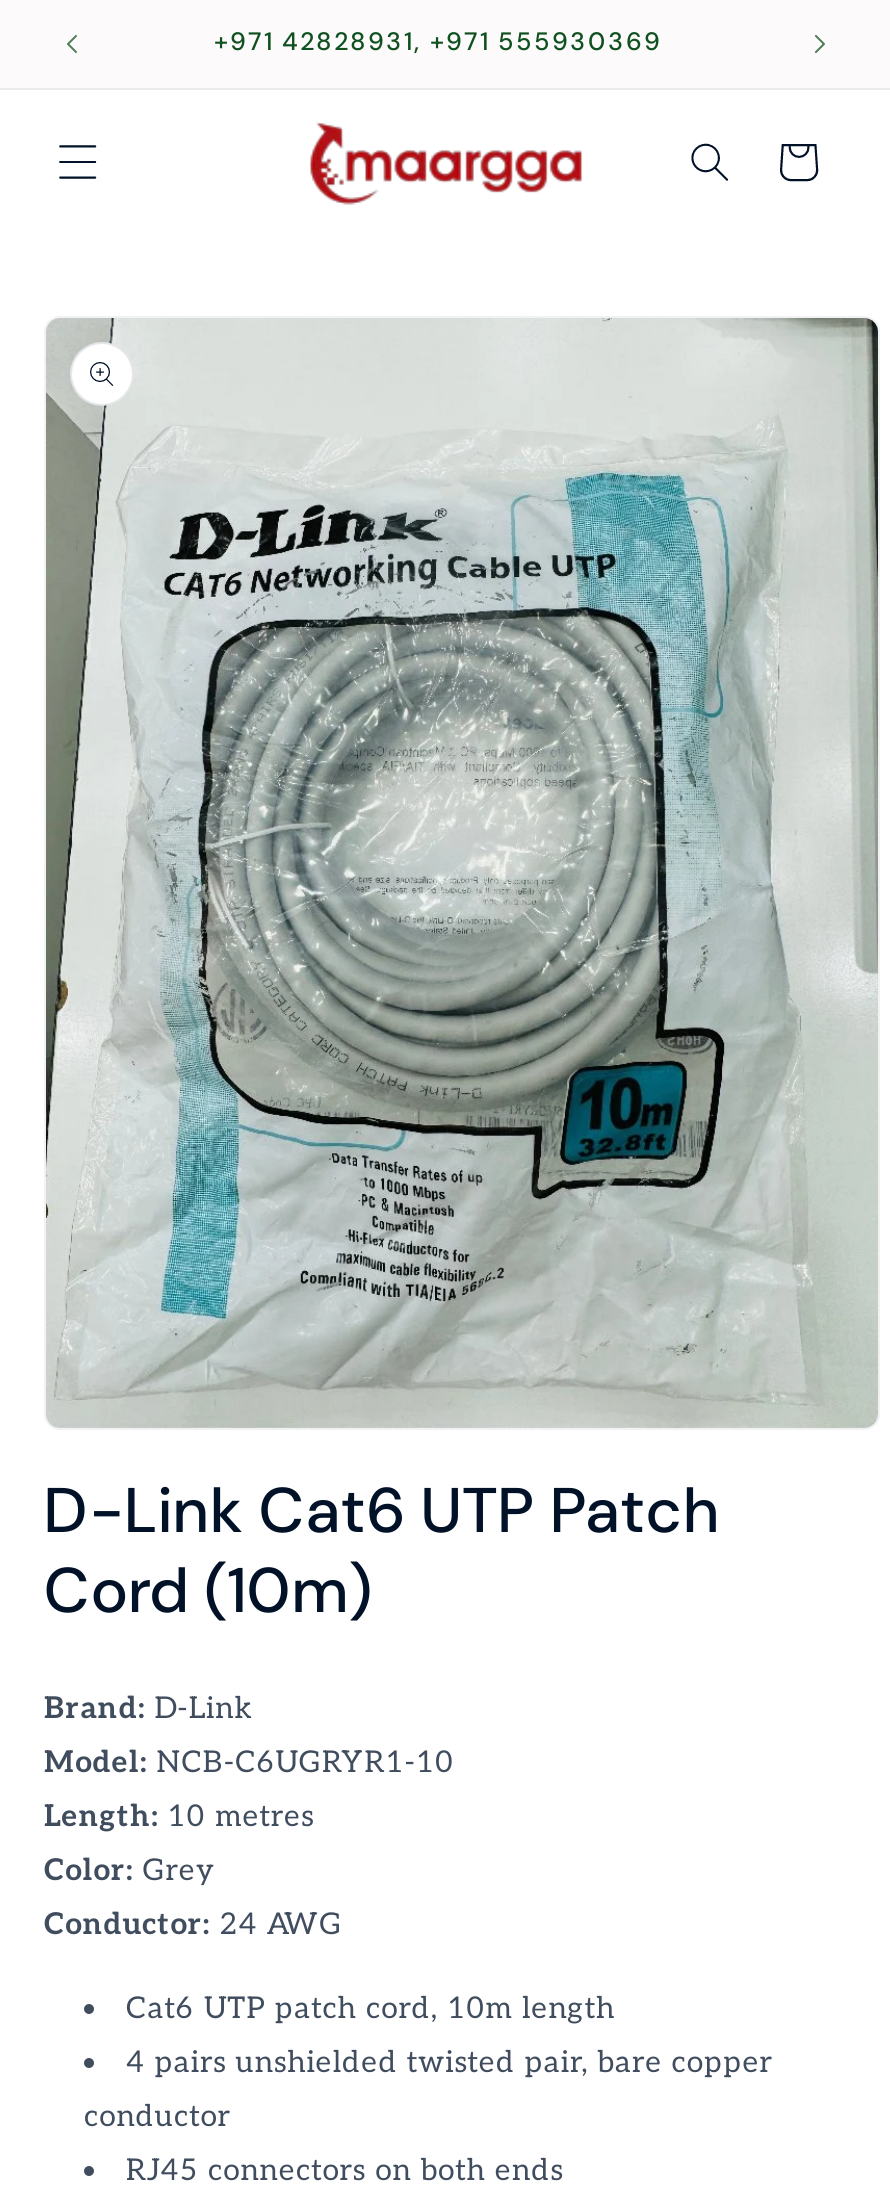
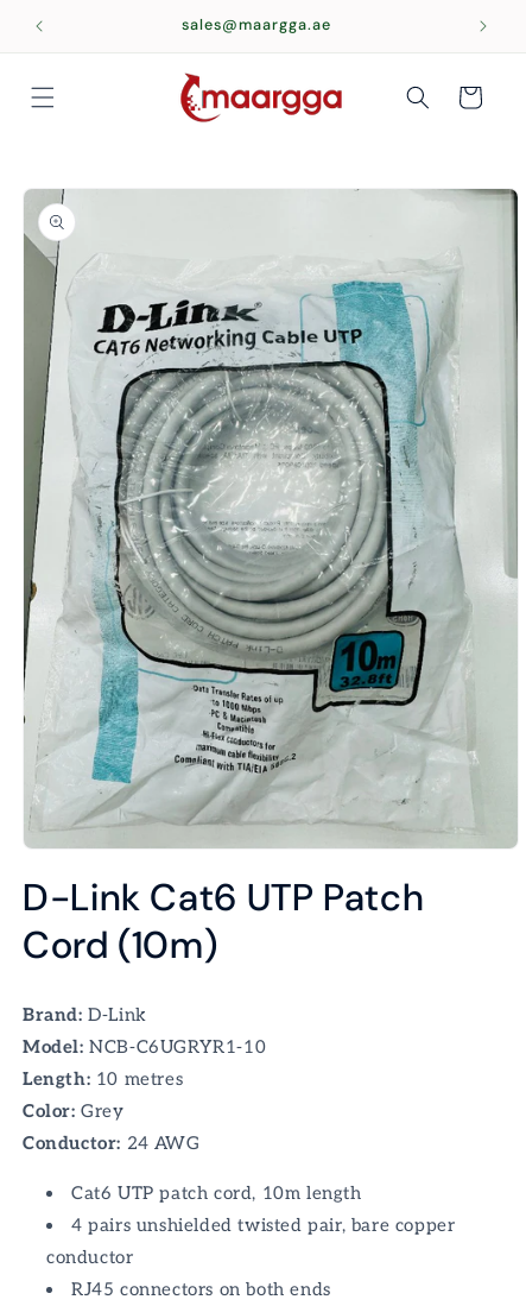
- +971 42828931, +971 555930369
+ sales@maargga.ae
